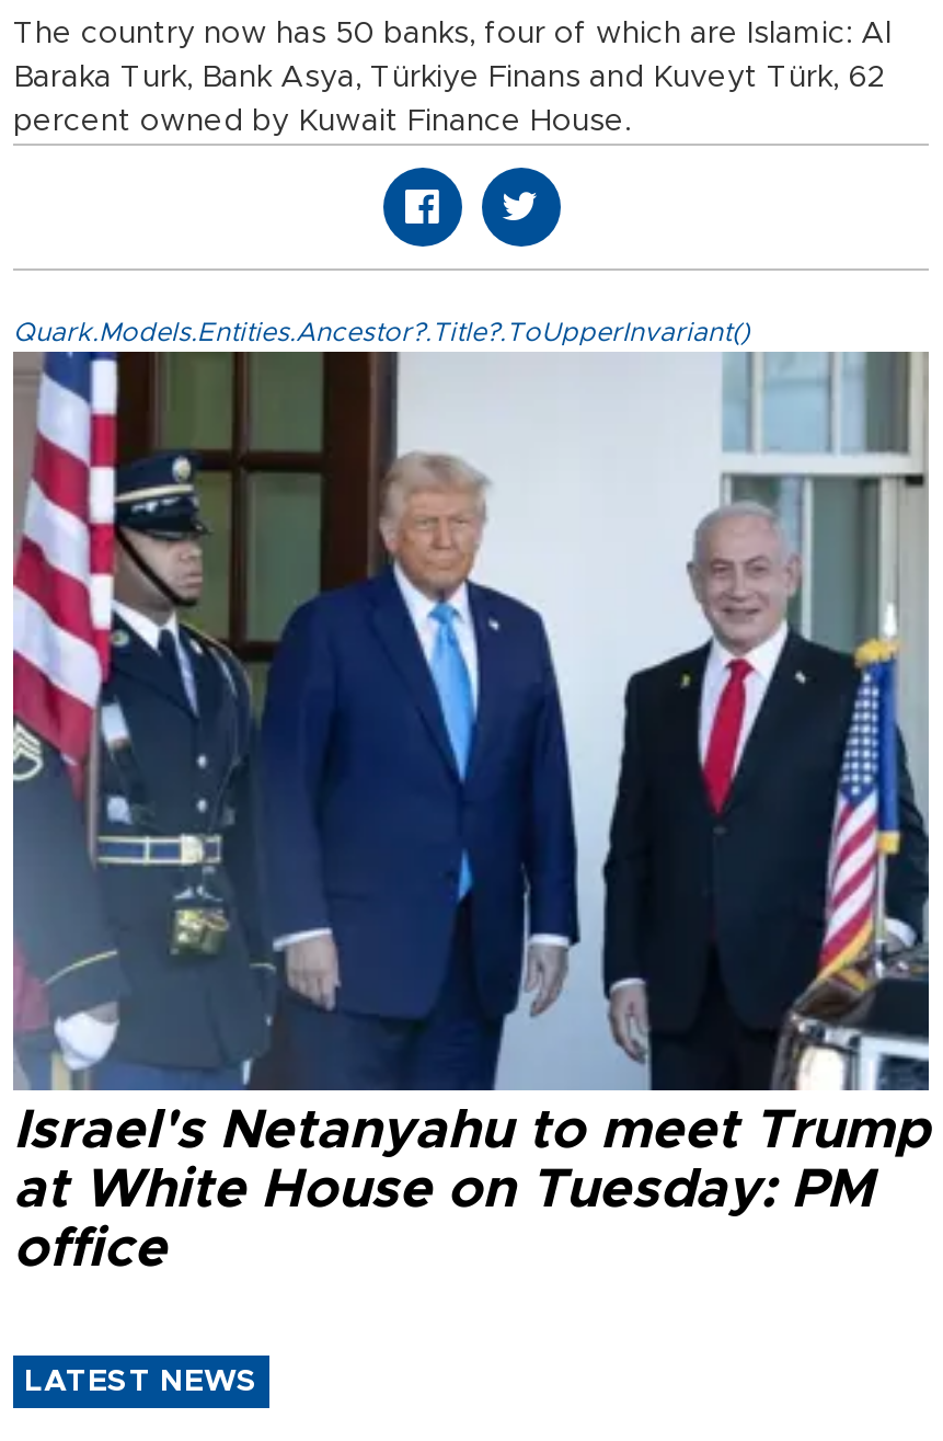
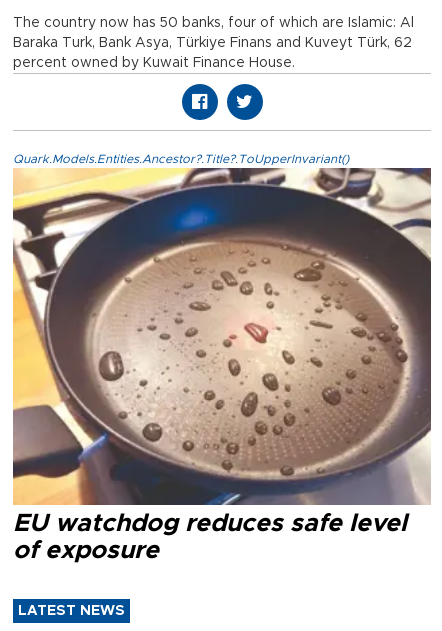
- [image]
- Israel's Netanyahu to meet Trump
- at White House on Tuesday: PM
- office
+ [image]
+ EU watchdog reduces safe level
+ of exposure
